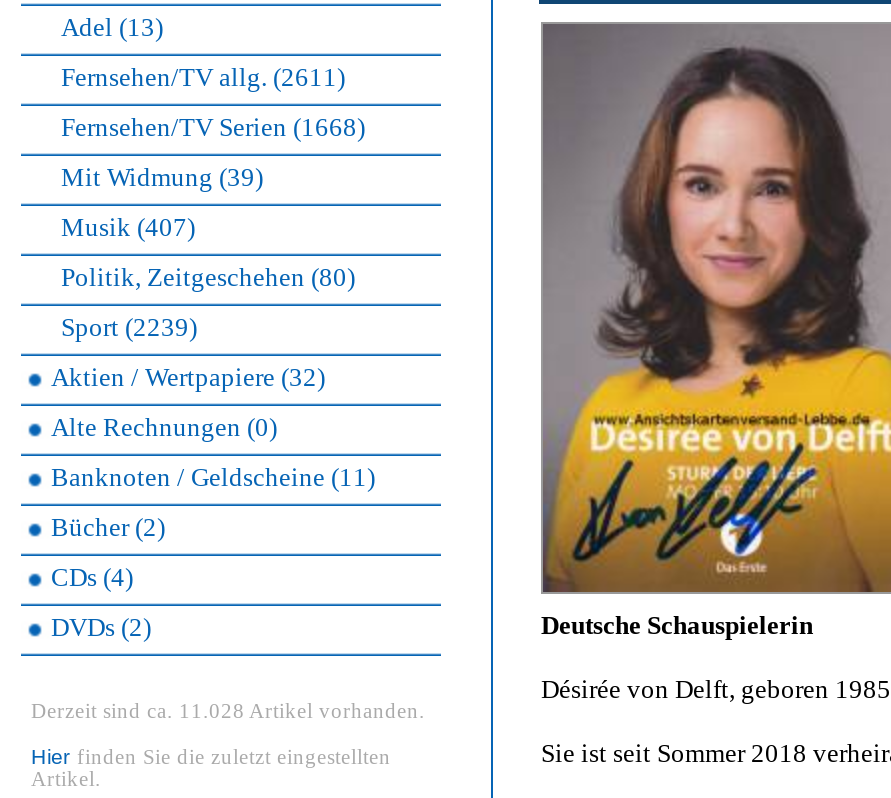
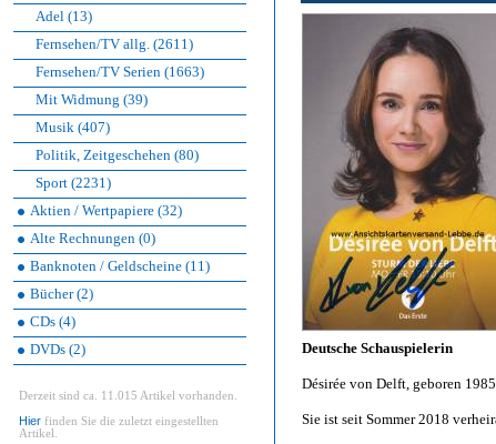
- Fernsehen/TV Serien (1668)
+ Fernsehen/TV Serien (1663)

- Sport (2239)
+ Sport (2231)

- Derzeit sind ca. 11.028 Artikel vorhanden.
+ Derzeit sind ca. 11.015 Artikel vorhanden.
